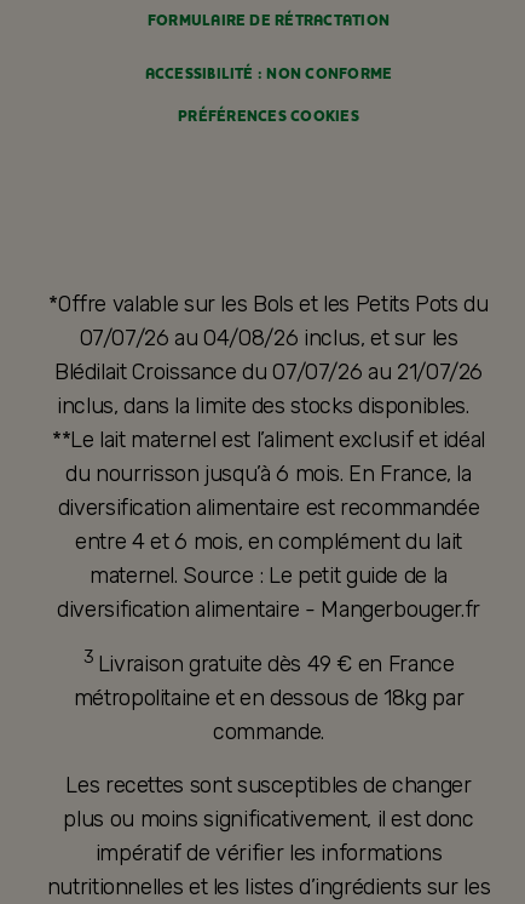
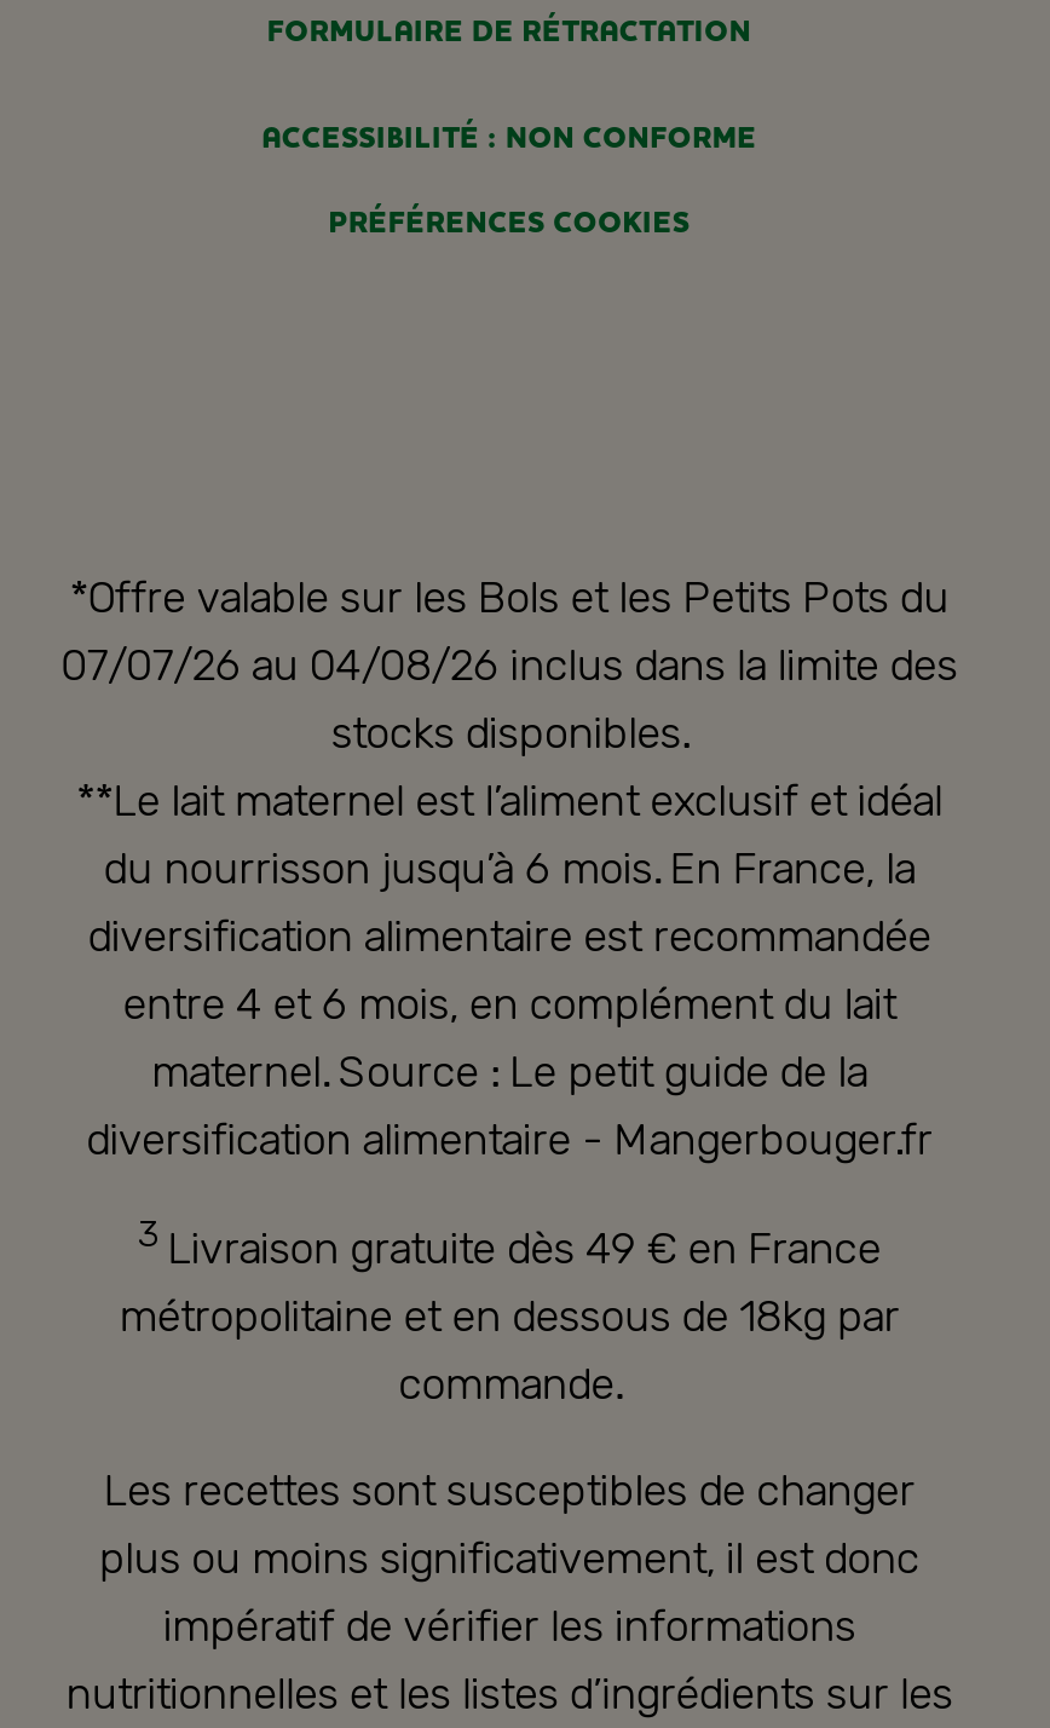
- 07/07/26 au 04/08/26 inclus, et sur les
- Blédilait Croissance du 07/07/26 au 21/07/26
- inclus, dans la limite des stocks disponibles.
+ 07/07/26 au 04/08/26 inclus dans la limite des
+ stocks disponibles.
